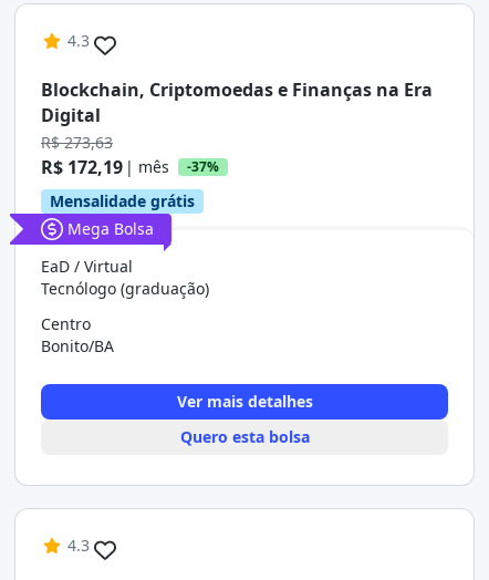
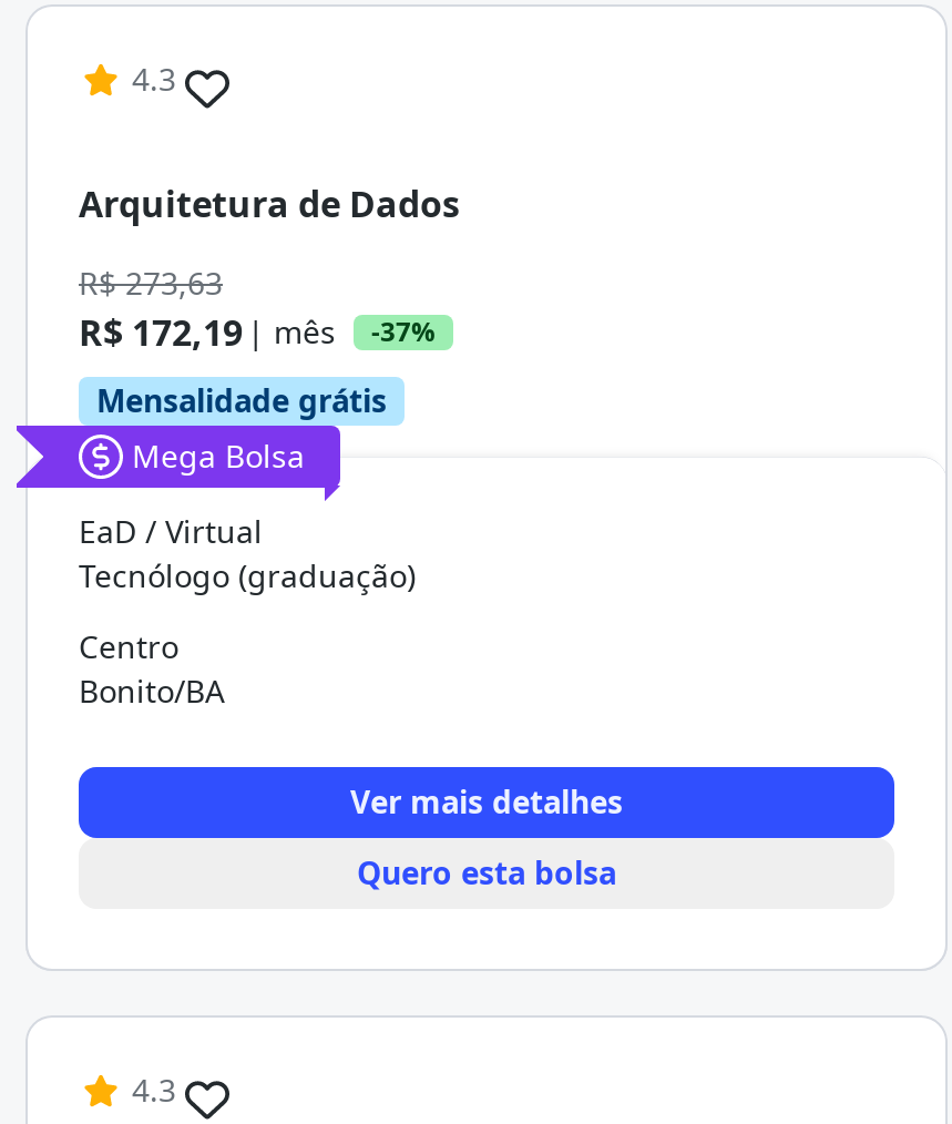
- Blockchain, Criptomoedas e Finanças na Era
- Digital
+ Arquitetura de Dados
